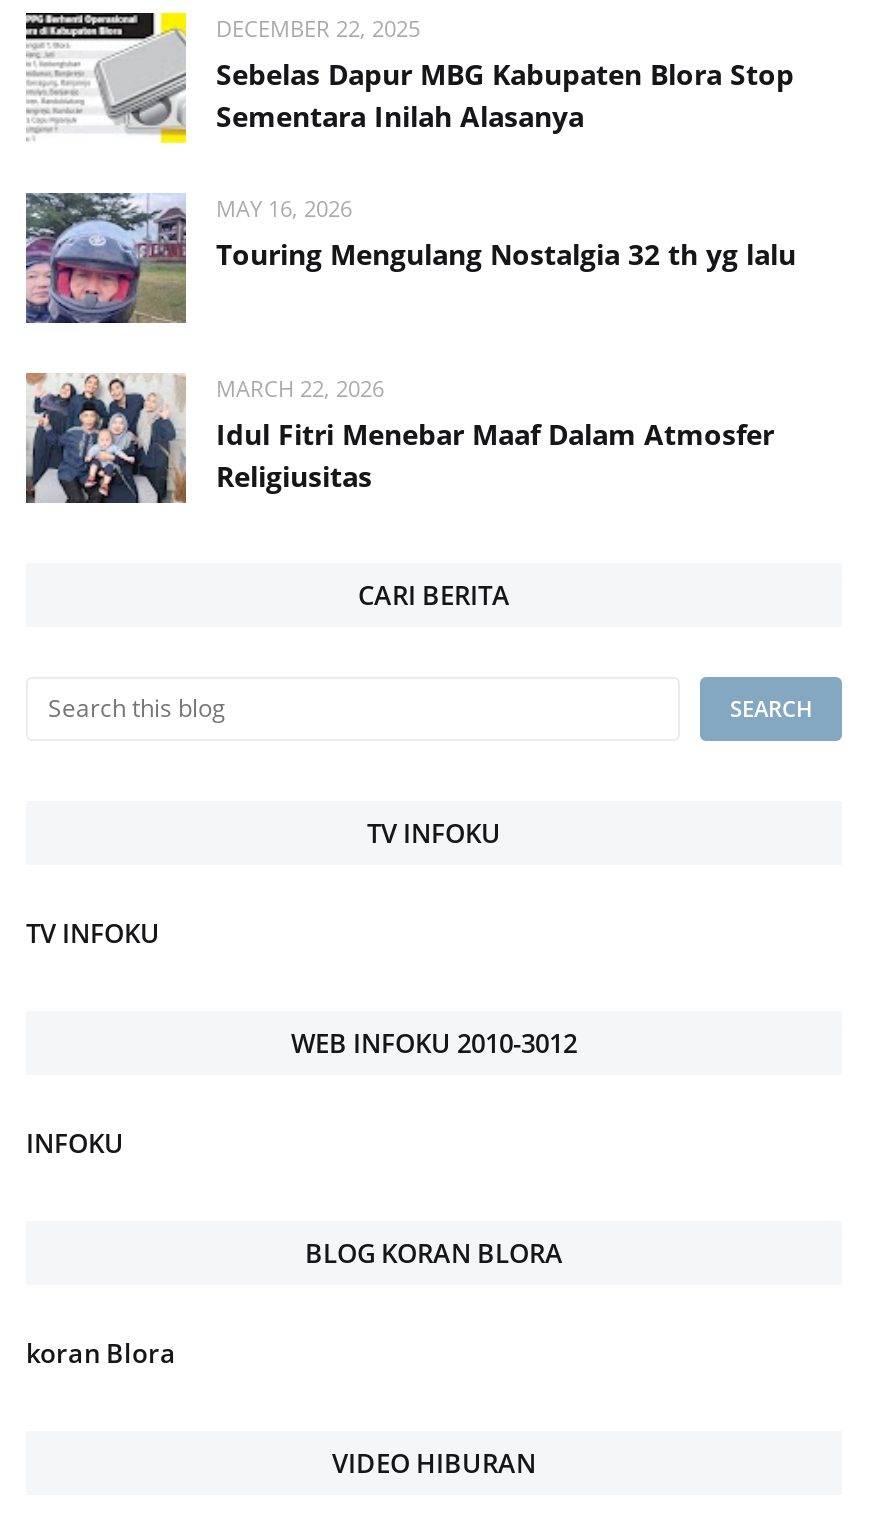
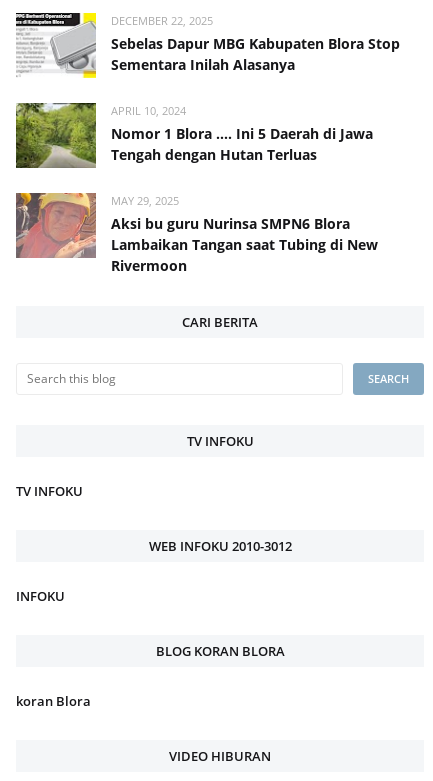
- [image]
- MAY 16, 2026
- Touring Mengulang Nostalgia 32 th yg lalu
+ [image]
+ APRIL 10, 2024
+ Nomor 1 Blora .... Ini 5 Daerah di Jawa
+ Tengah dengan Hutan Terluas

- [image]
- MARCH 22, 2026
- Idul Fitri Menebar Maaf Dalam Atmosfer
- Religiusitas
+ [image]
+ MAY 29, 2025
+ Aksi bu guru Nurinsa SMPN6 Blora
+ Lambaikan Tangan saat Tubing di New
+ Rivermoon
